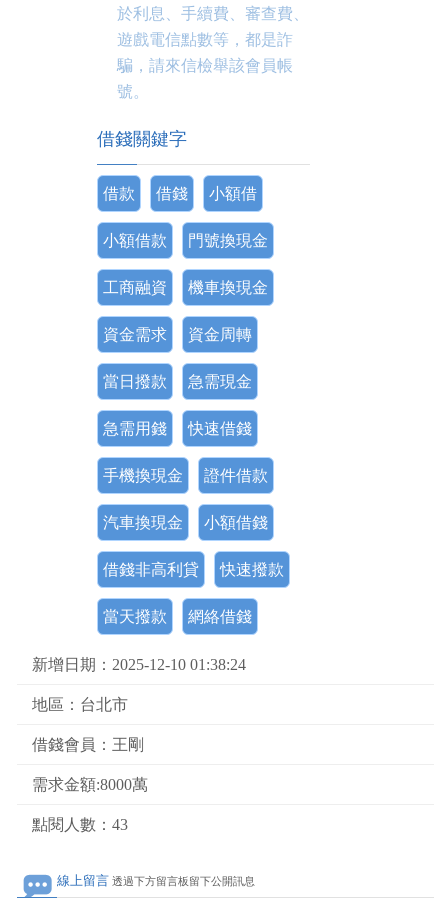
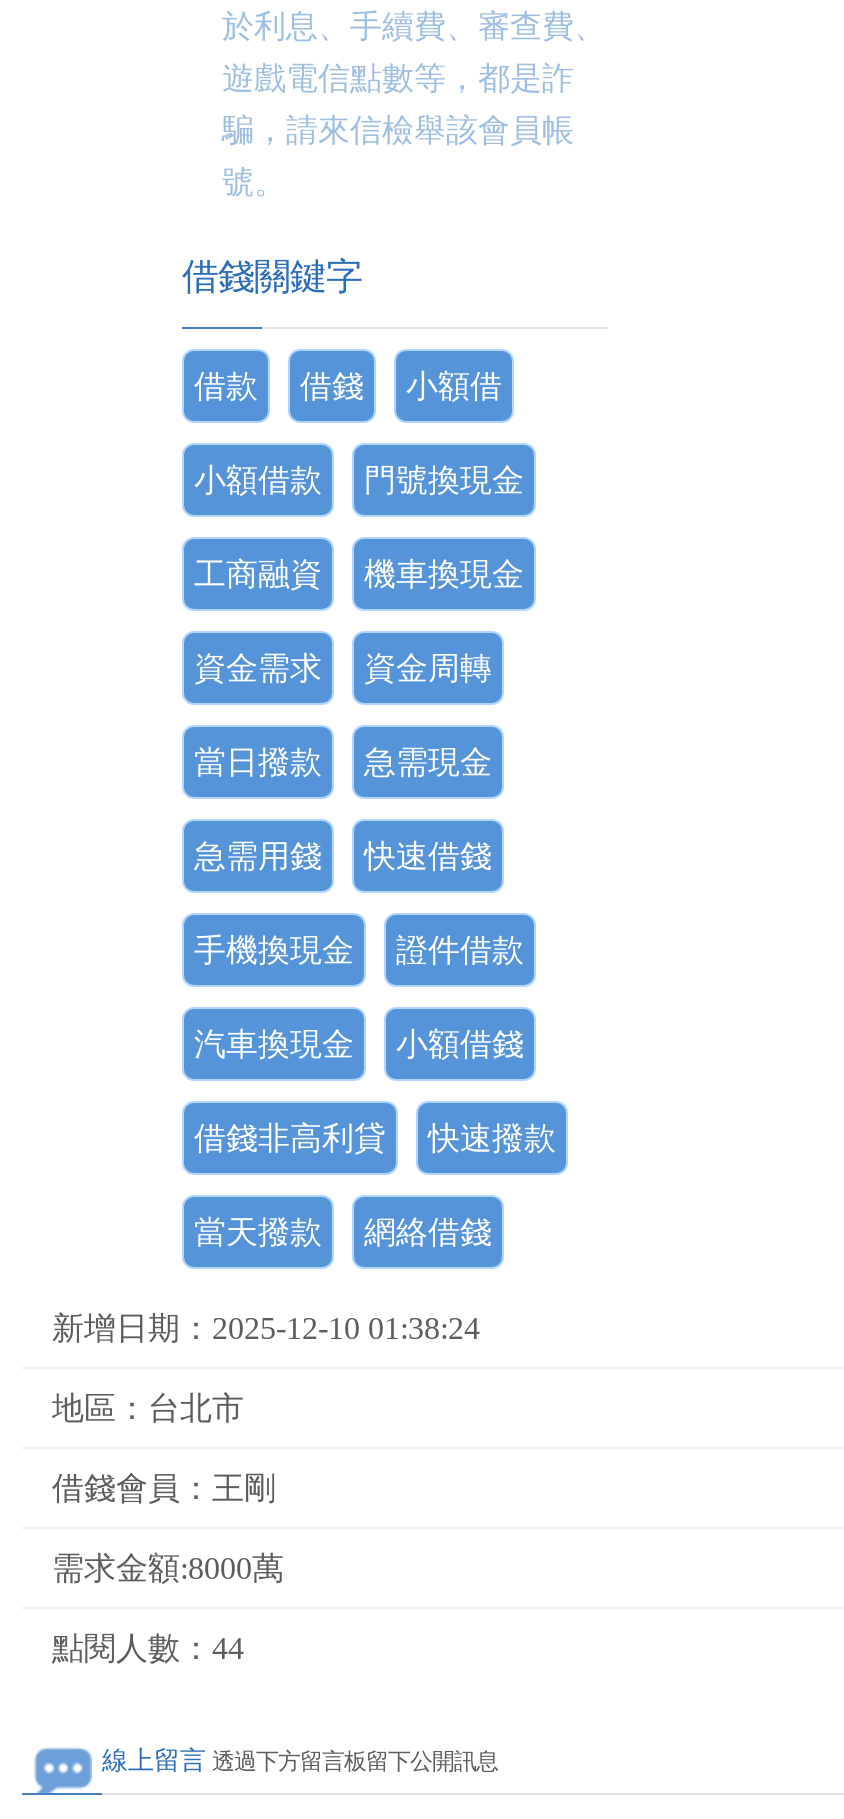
- 點閱人數：43
+ 點閱人數：44
